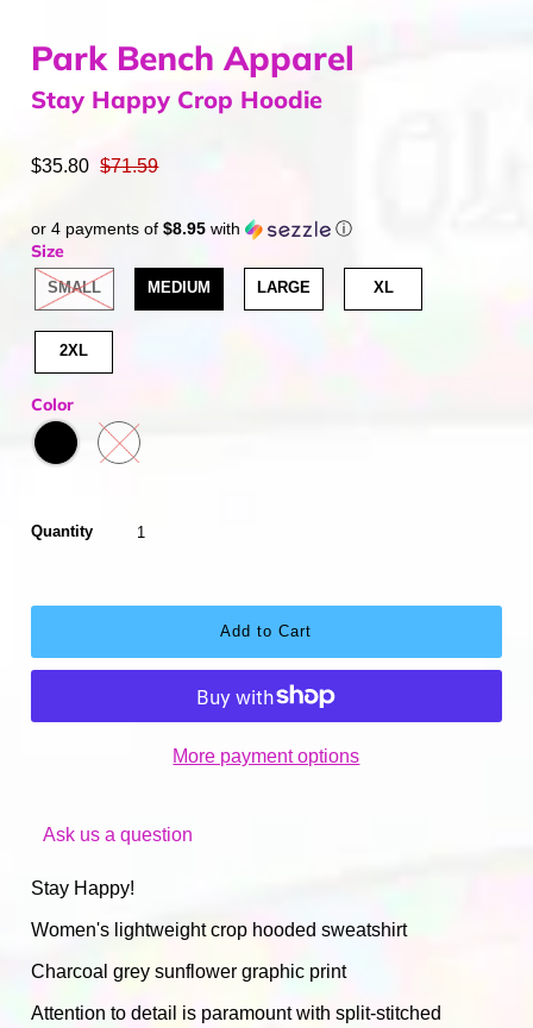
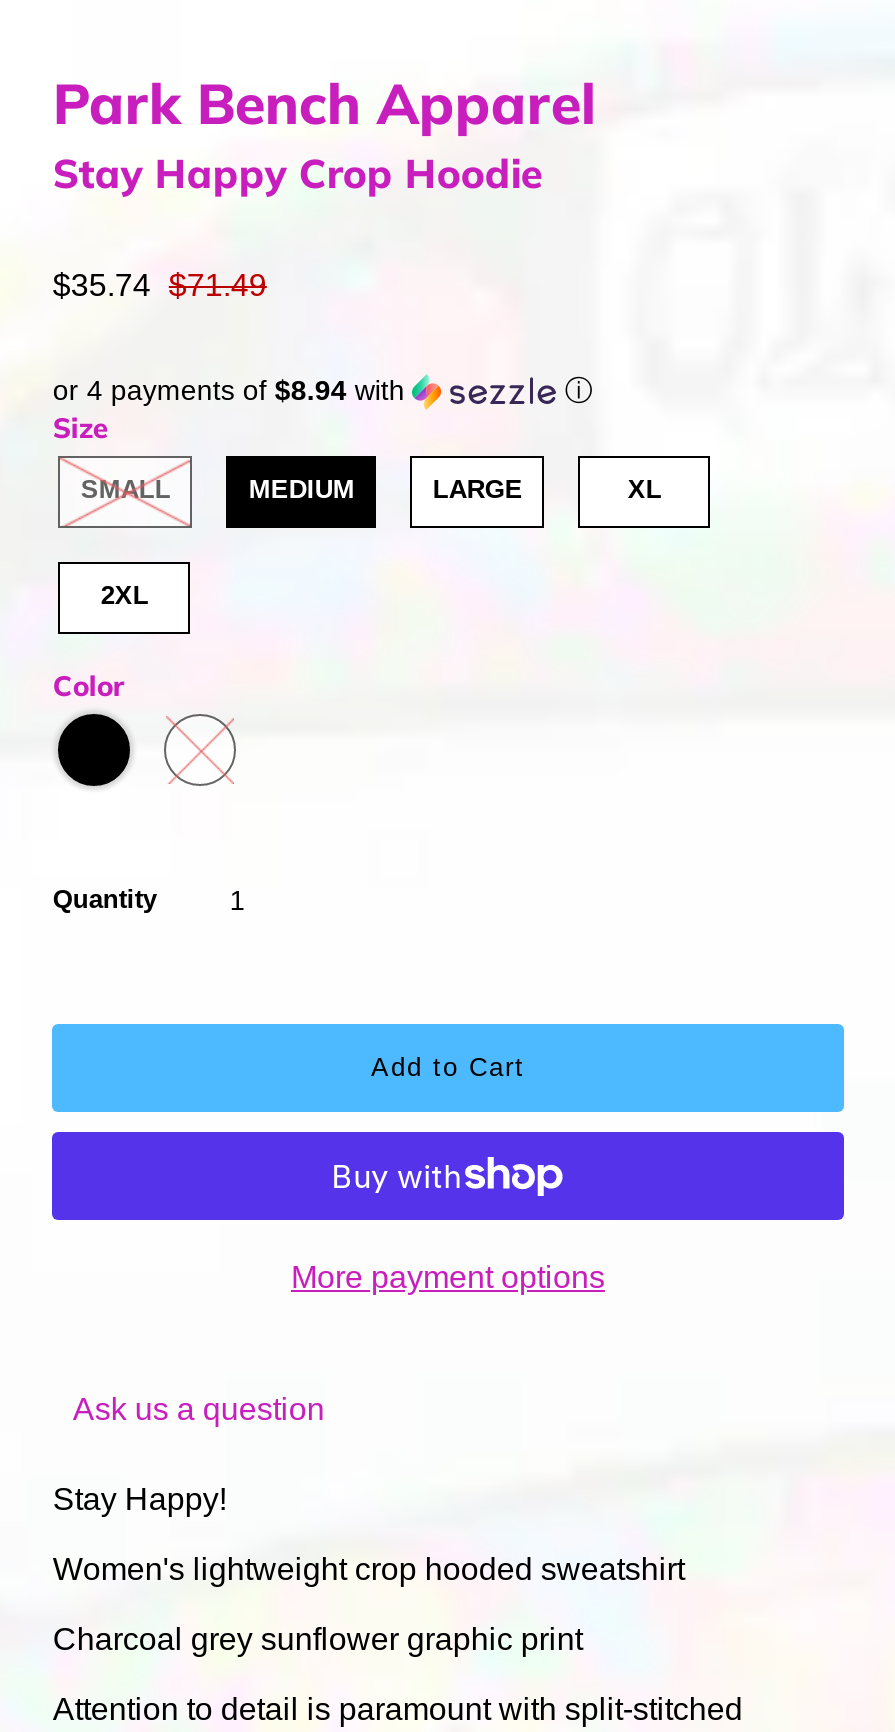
- $35.80 $71.59
+ $35.74 $71.49

- or 4 payments of $8.95 with
+ or 4 payments of $8.94 with
